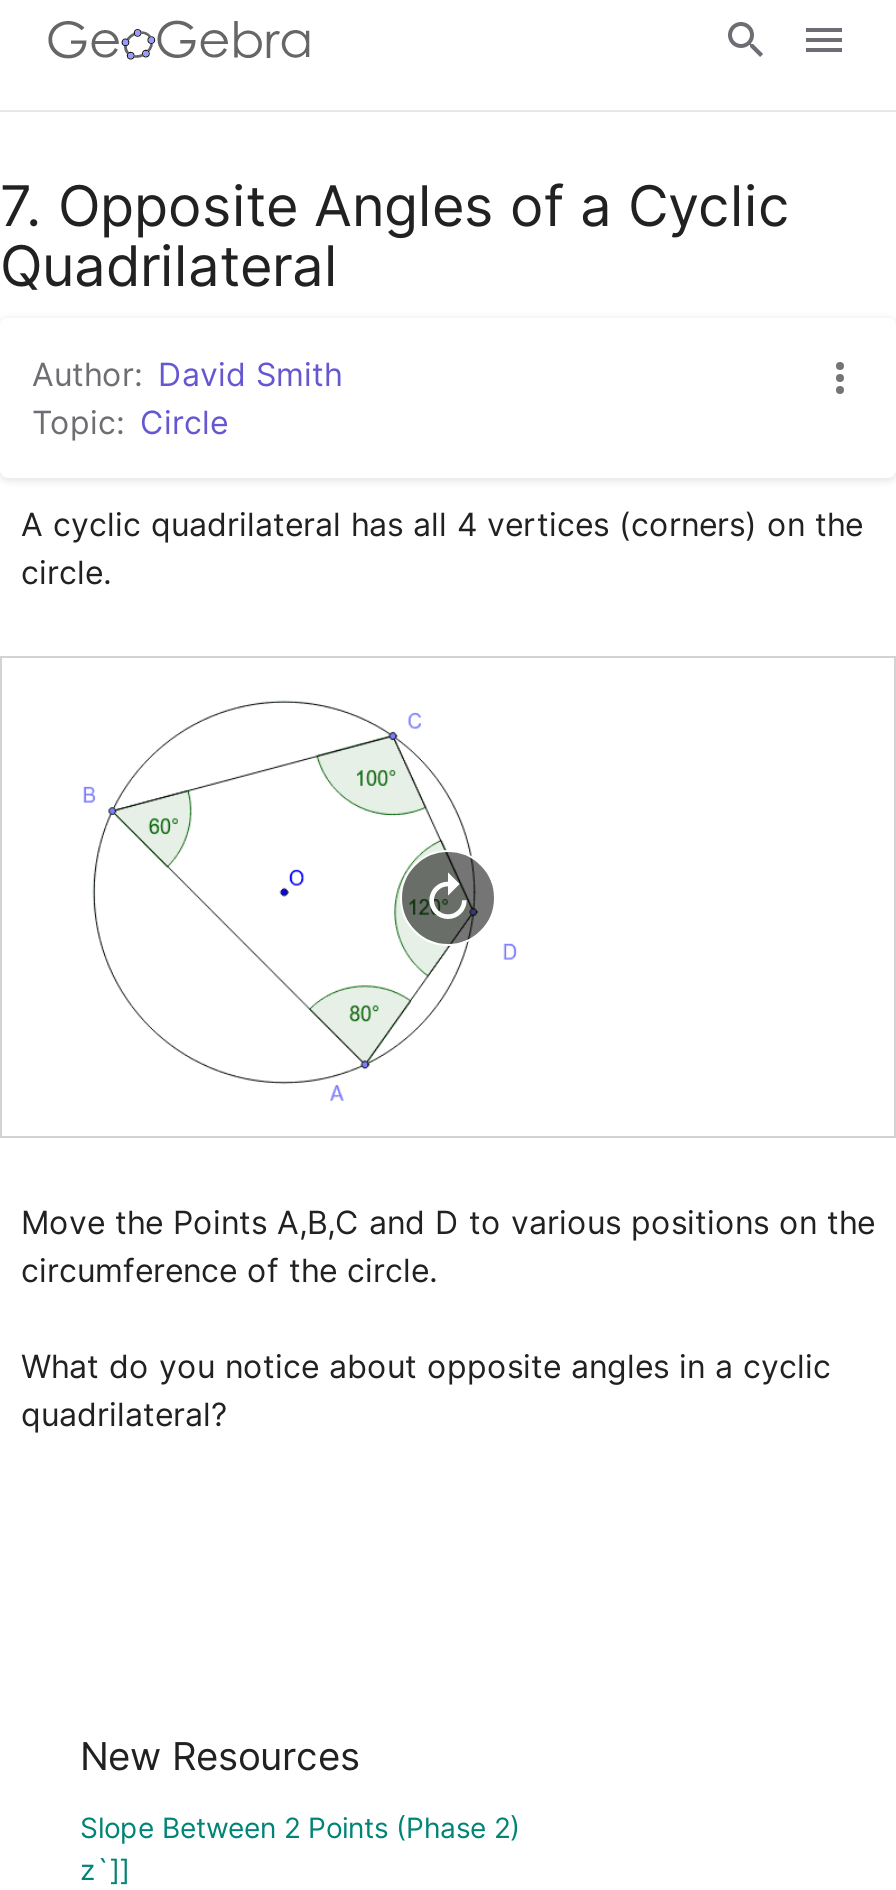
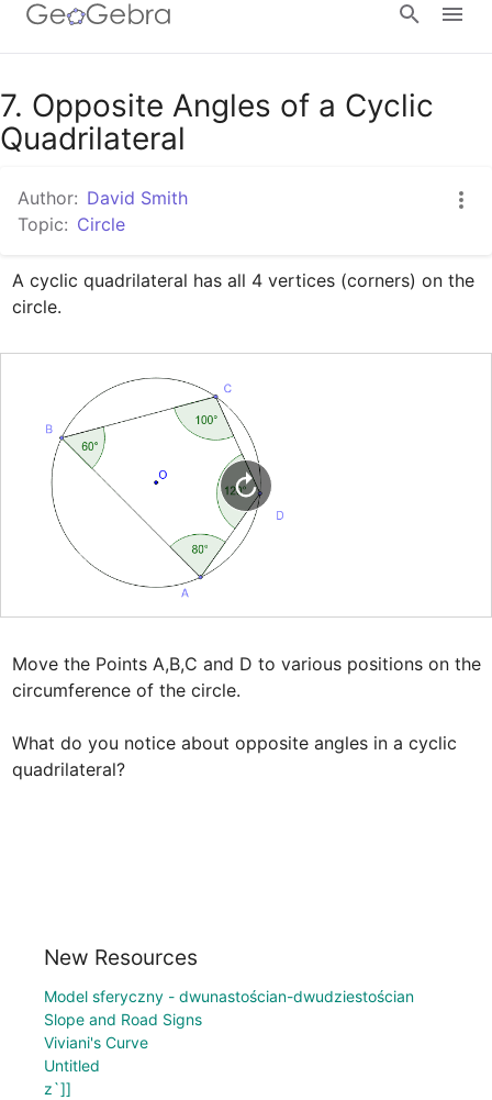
- Slope Between 2 Points (Phase 2)
+ Model sferyczny - dwunastościan-dwudziestościan
+ Slope and Road Signs
+ Viviani's Curve
+ Untitled
